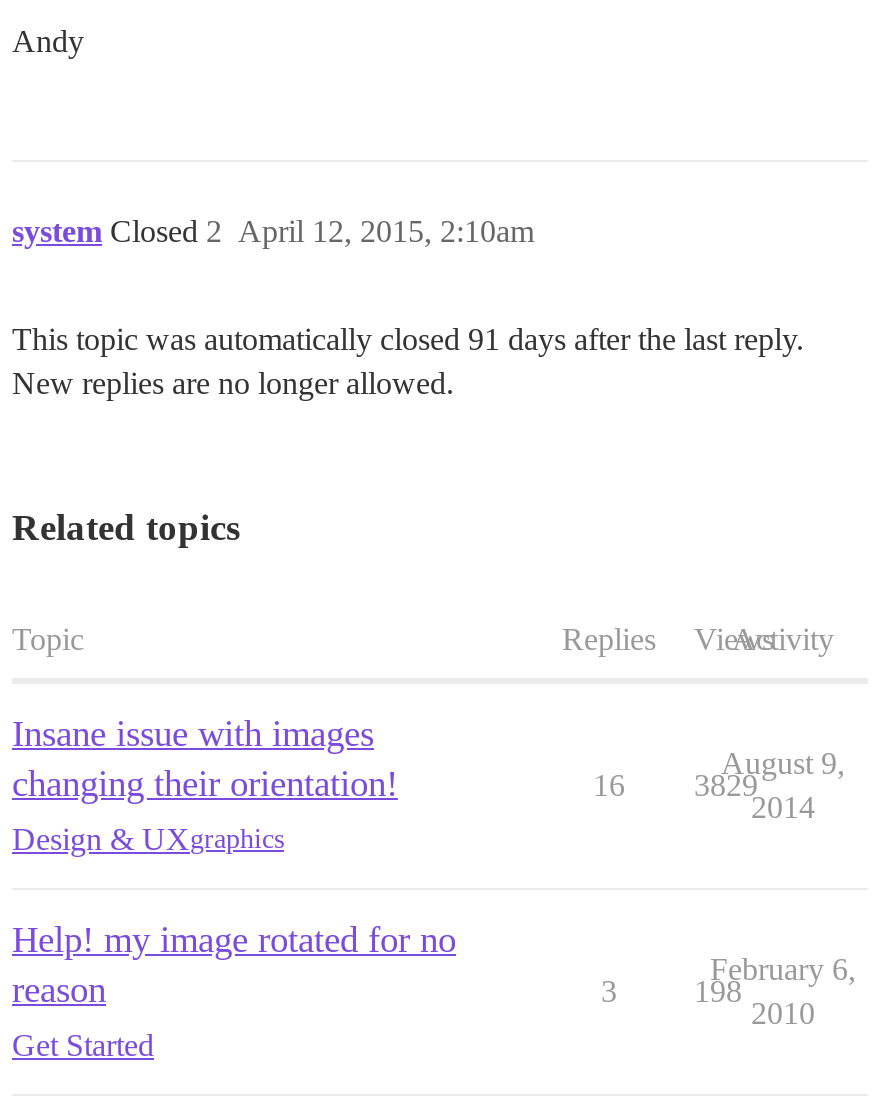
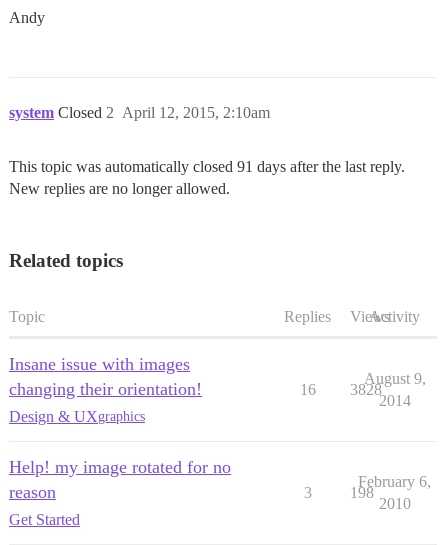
- 3829
+ 3828
